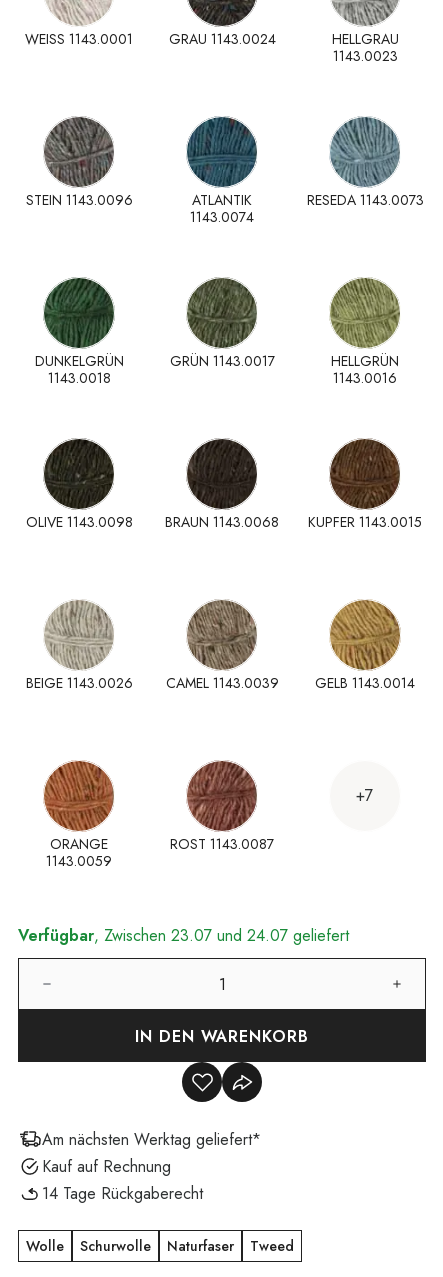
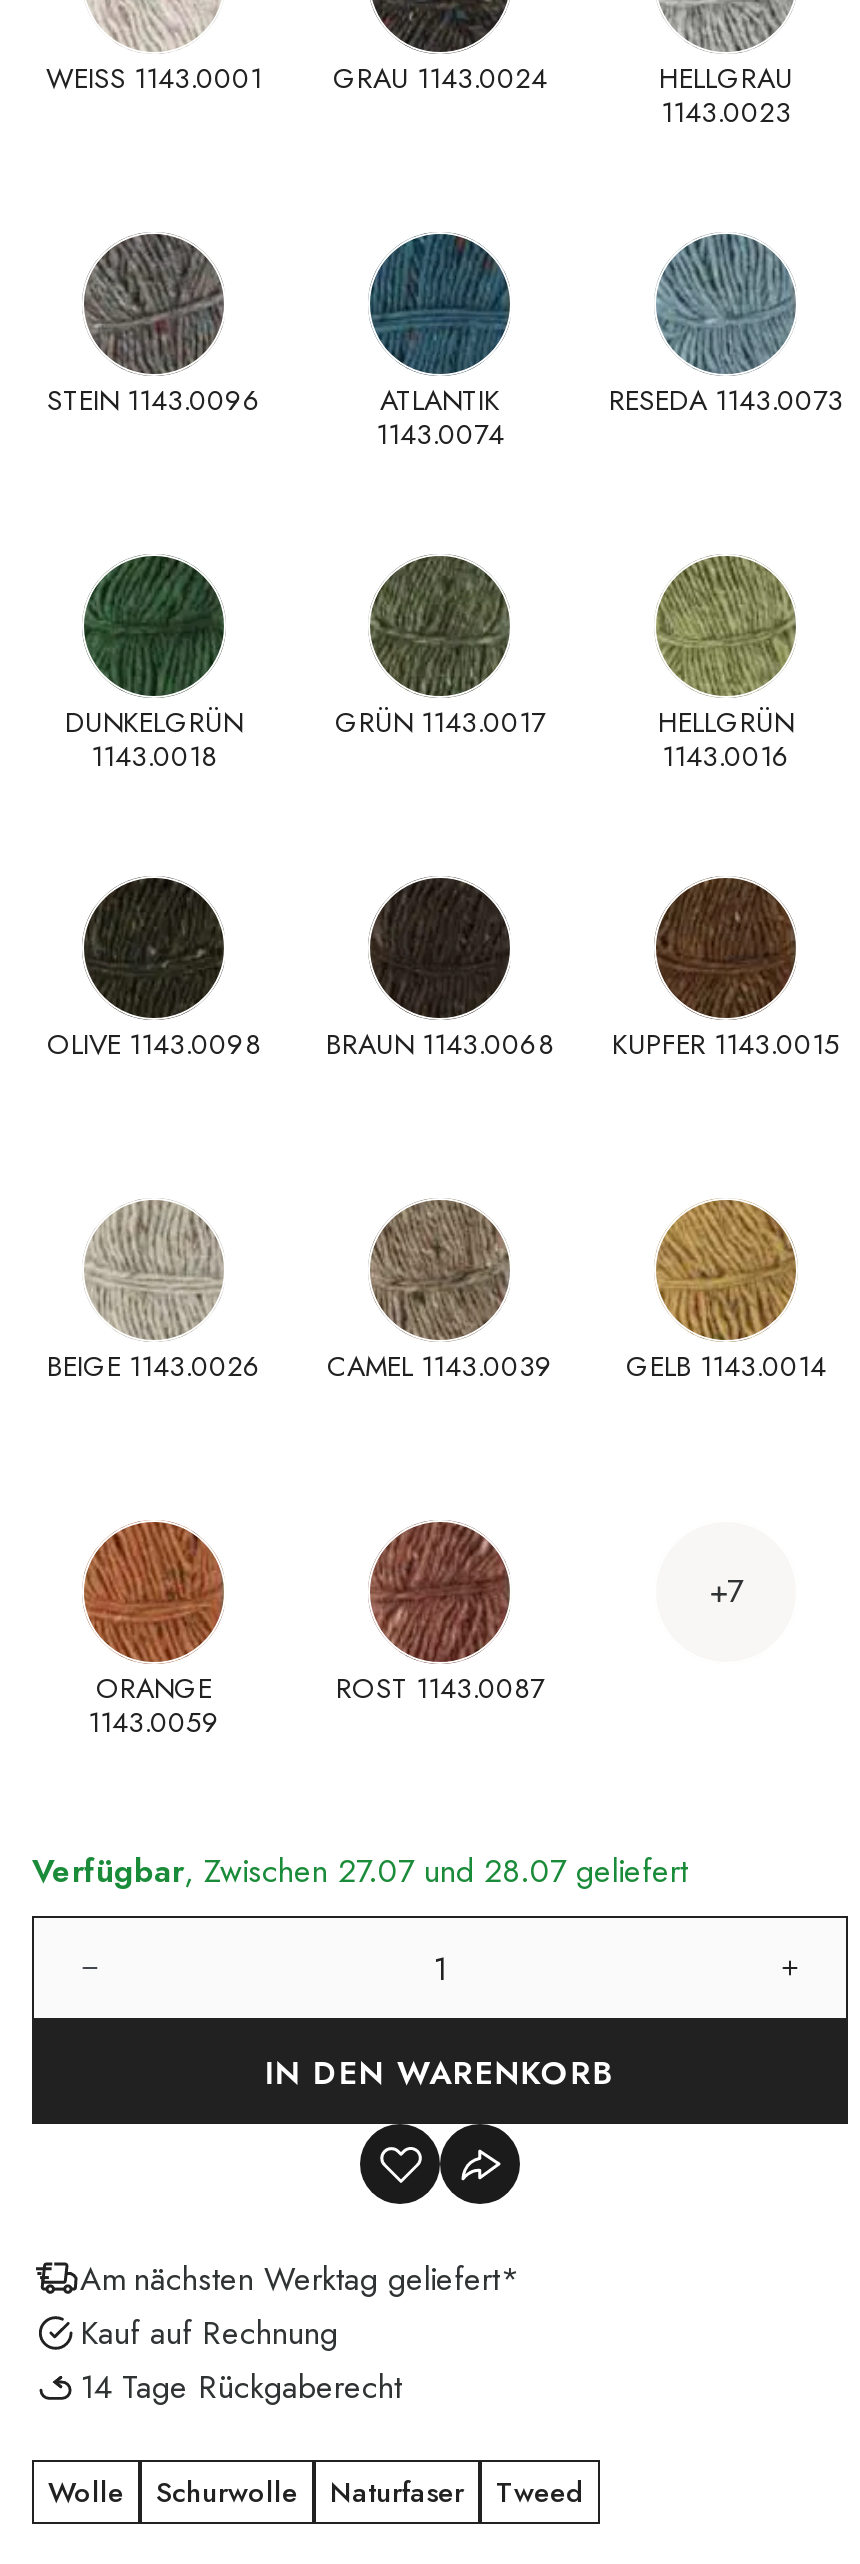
- Verfügbar, Zwischen 23.07 und 24.07 geliefert
+ Verfügbar, Zwischen 27.07 und 28.07 geliefert
